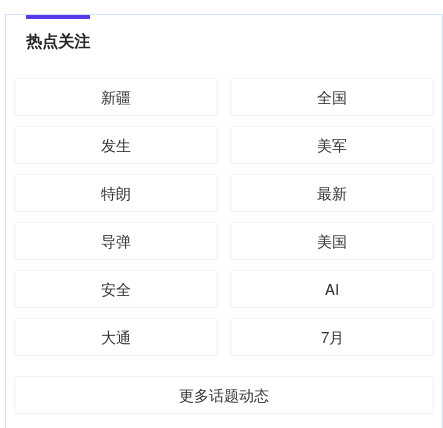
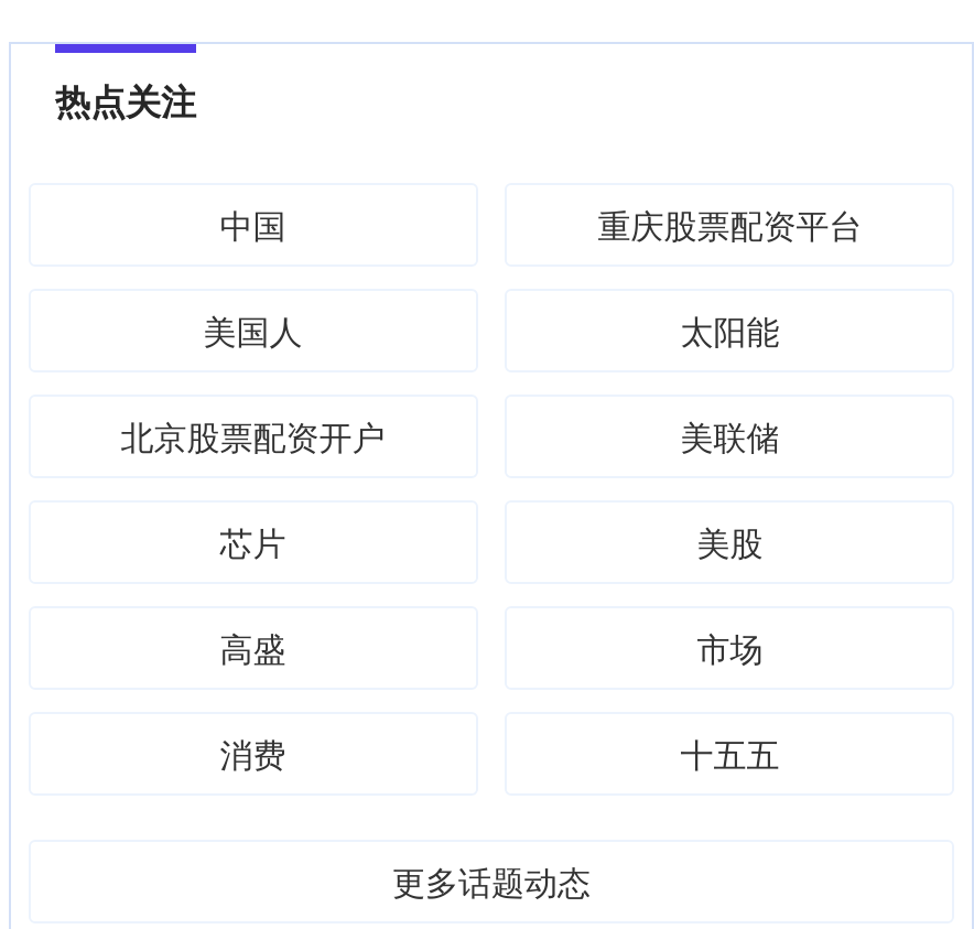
- 新疆
- 全国
+ 中国
+ 重庆股票配资平台

- 发生
- 美军
+ 美国人
+ 太阳能

- 特朗
- 最新
+ 北京股票配资开户
+ 美联储

- 导弹
- 美国
+ 芯片
+ 美股

- 安全
- AI
+ 高盛
+ 市场

- 大通
- 7月
+ 消费
+ 十五五
